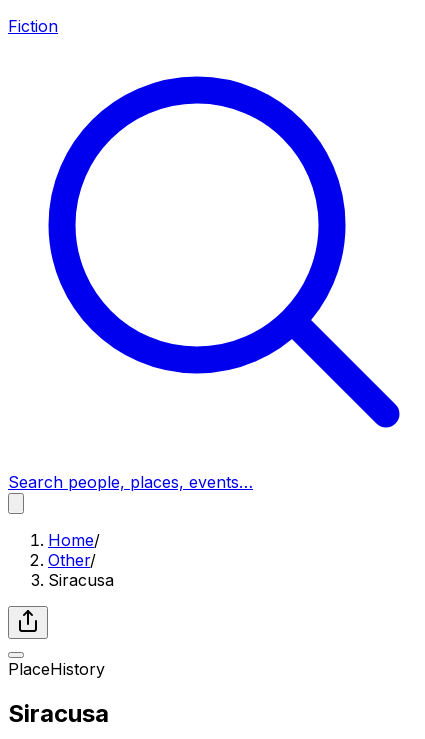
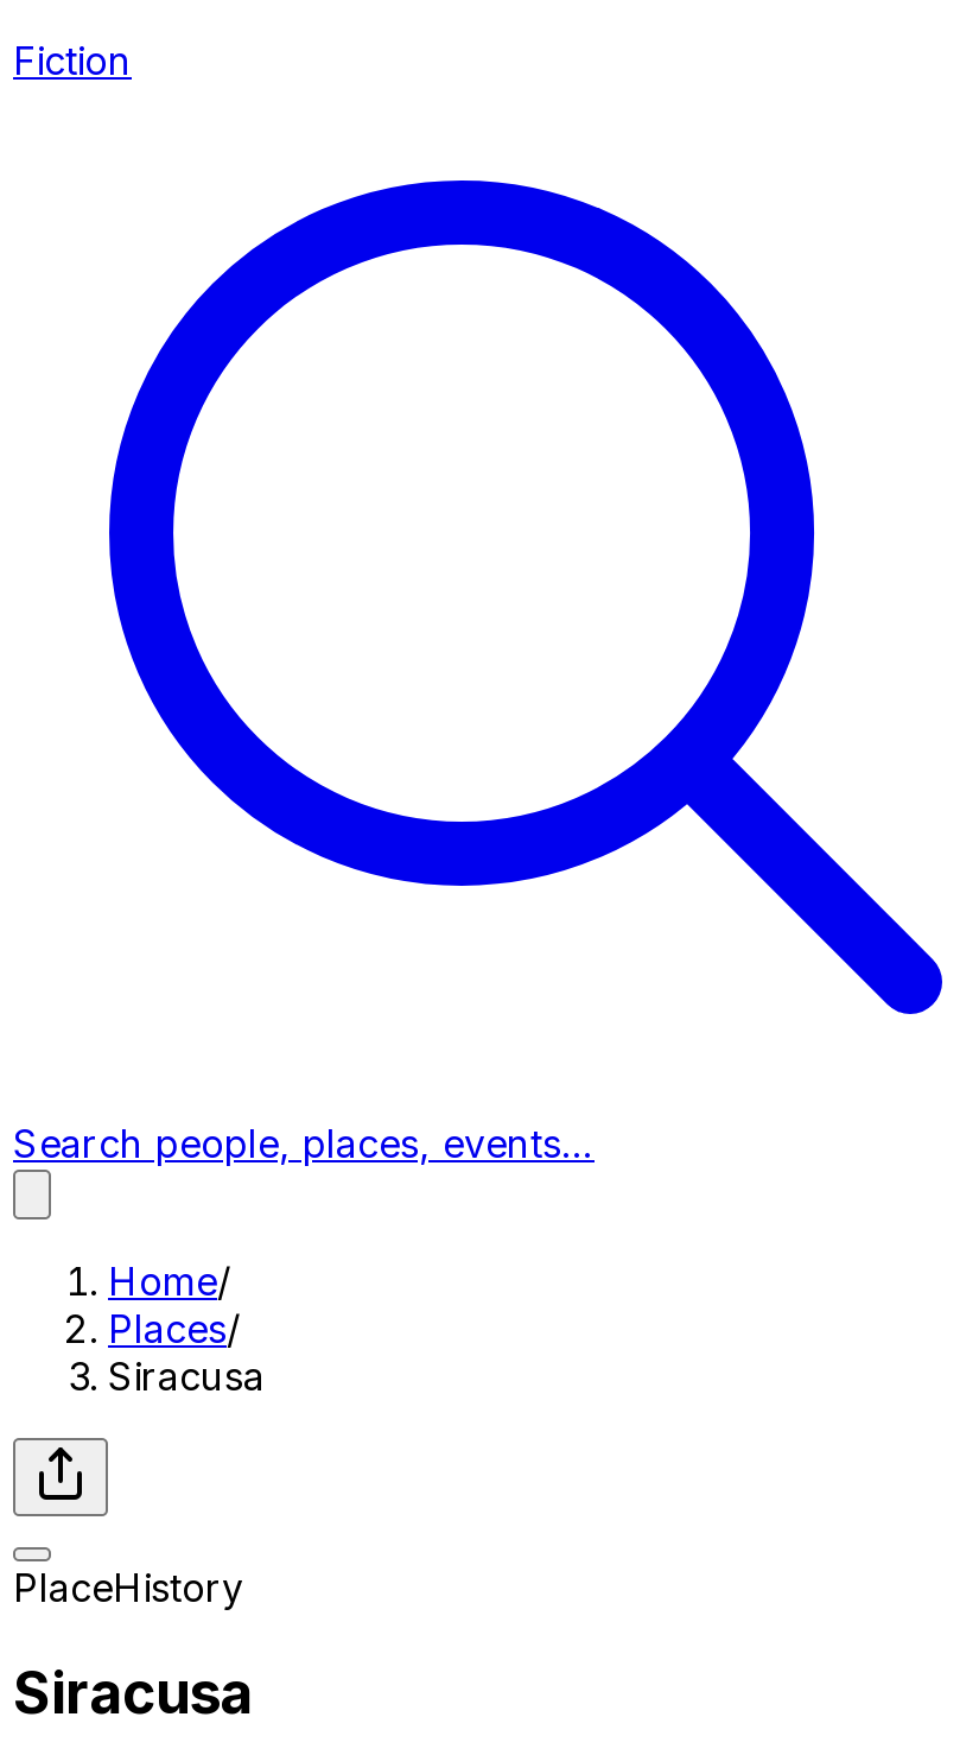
- Other/
+ Places/
